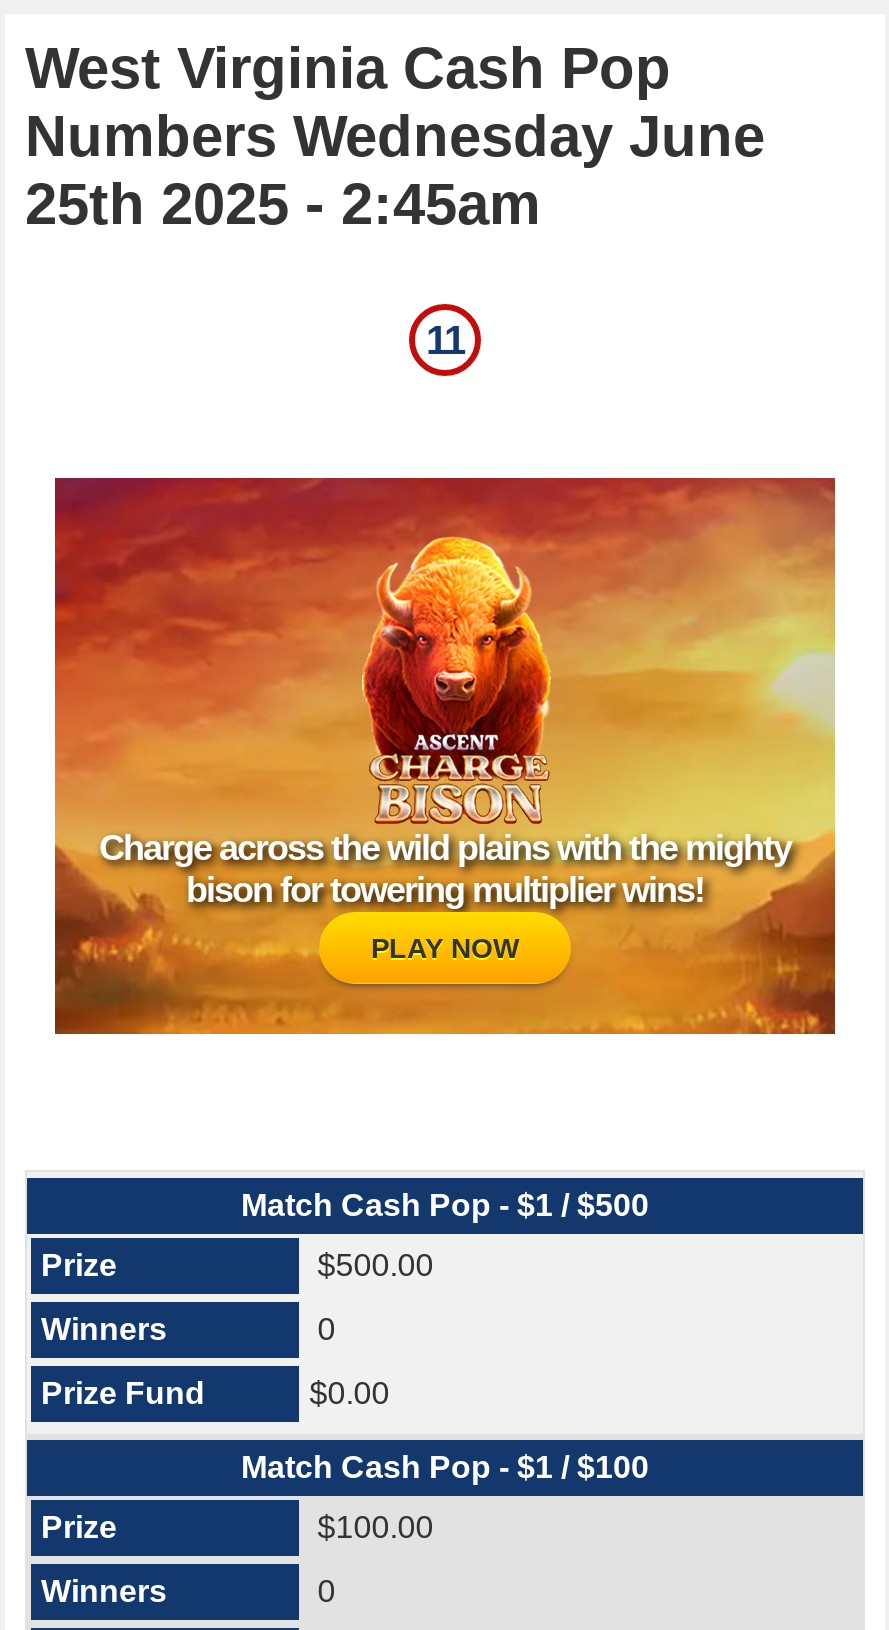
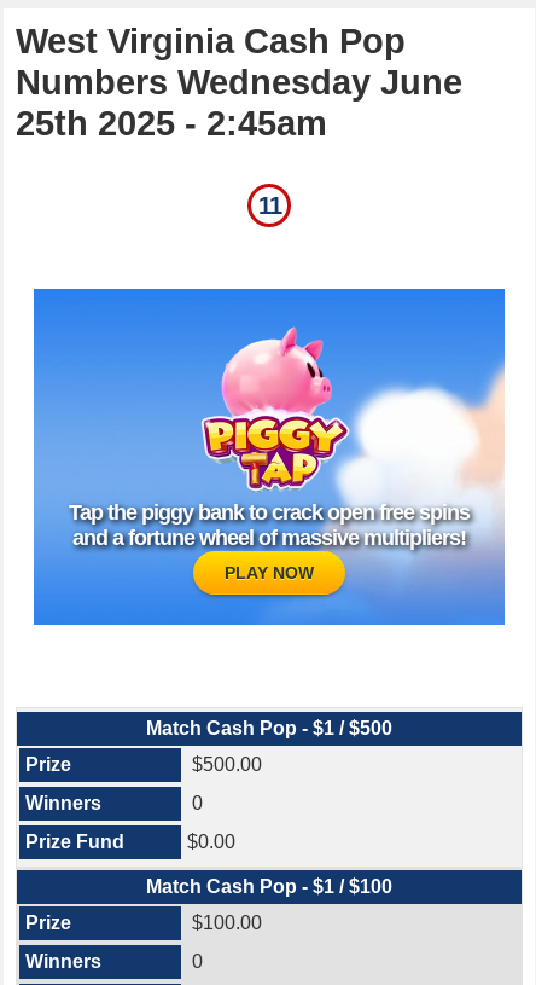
- [image]
- Charge across the wild plains with the mighty
- bison for towering multiplier wins!
+ [image]
+ Tap the piggy bank to crack open free spins
+ and a fortune wheel of massive multipliers!
